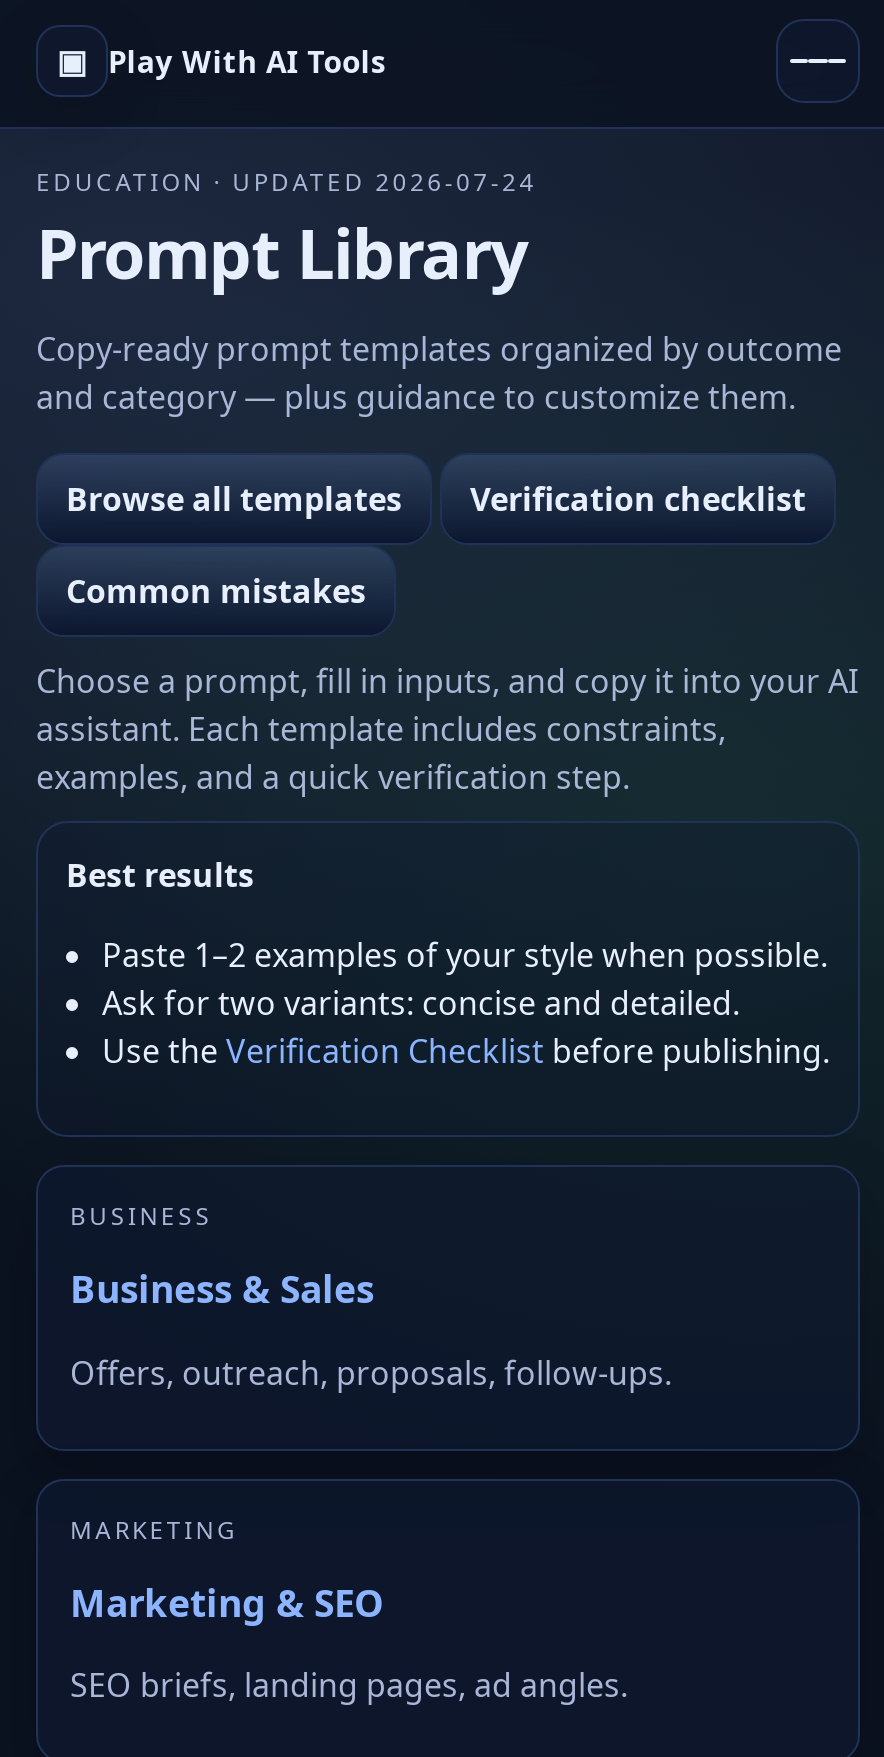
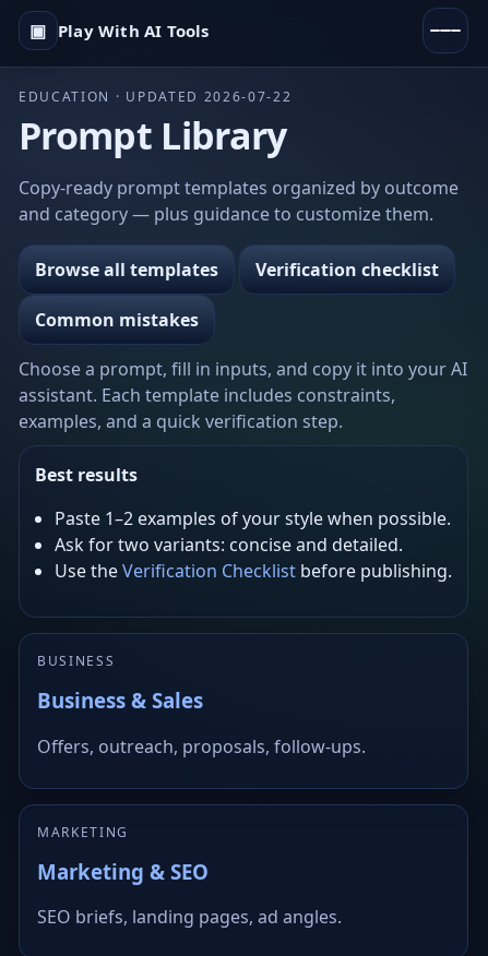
- EDUCATION · UPDATED 2026-07-24
+ EDUCATION · UPDATED 2026-07-22
